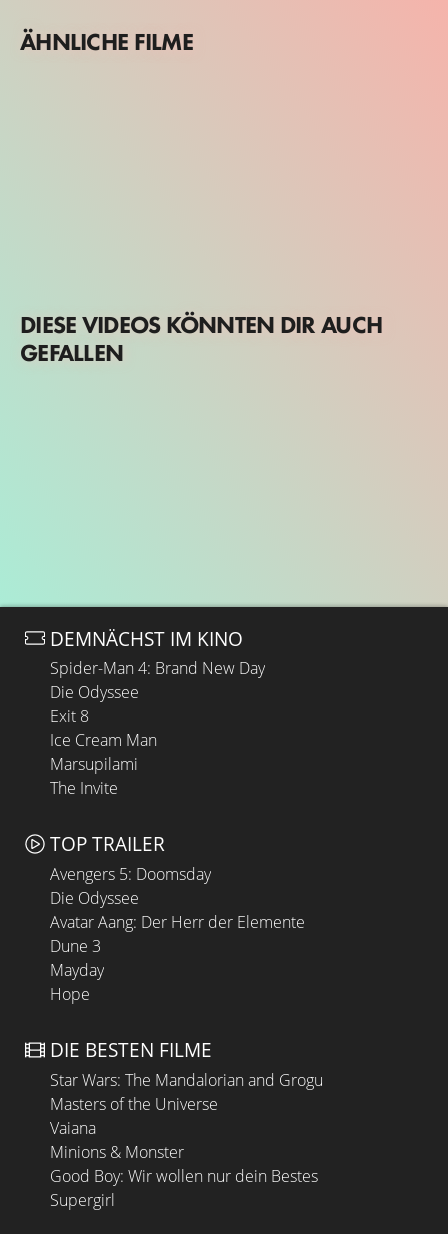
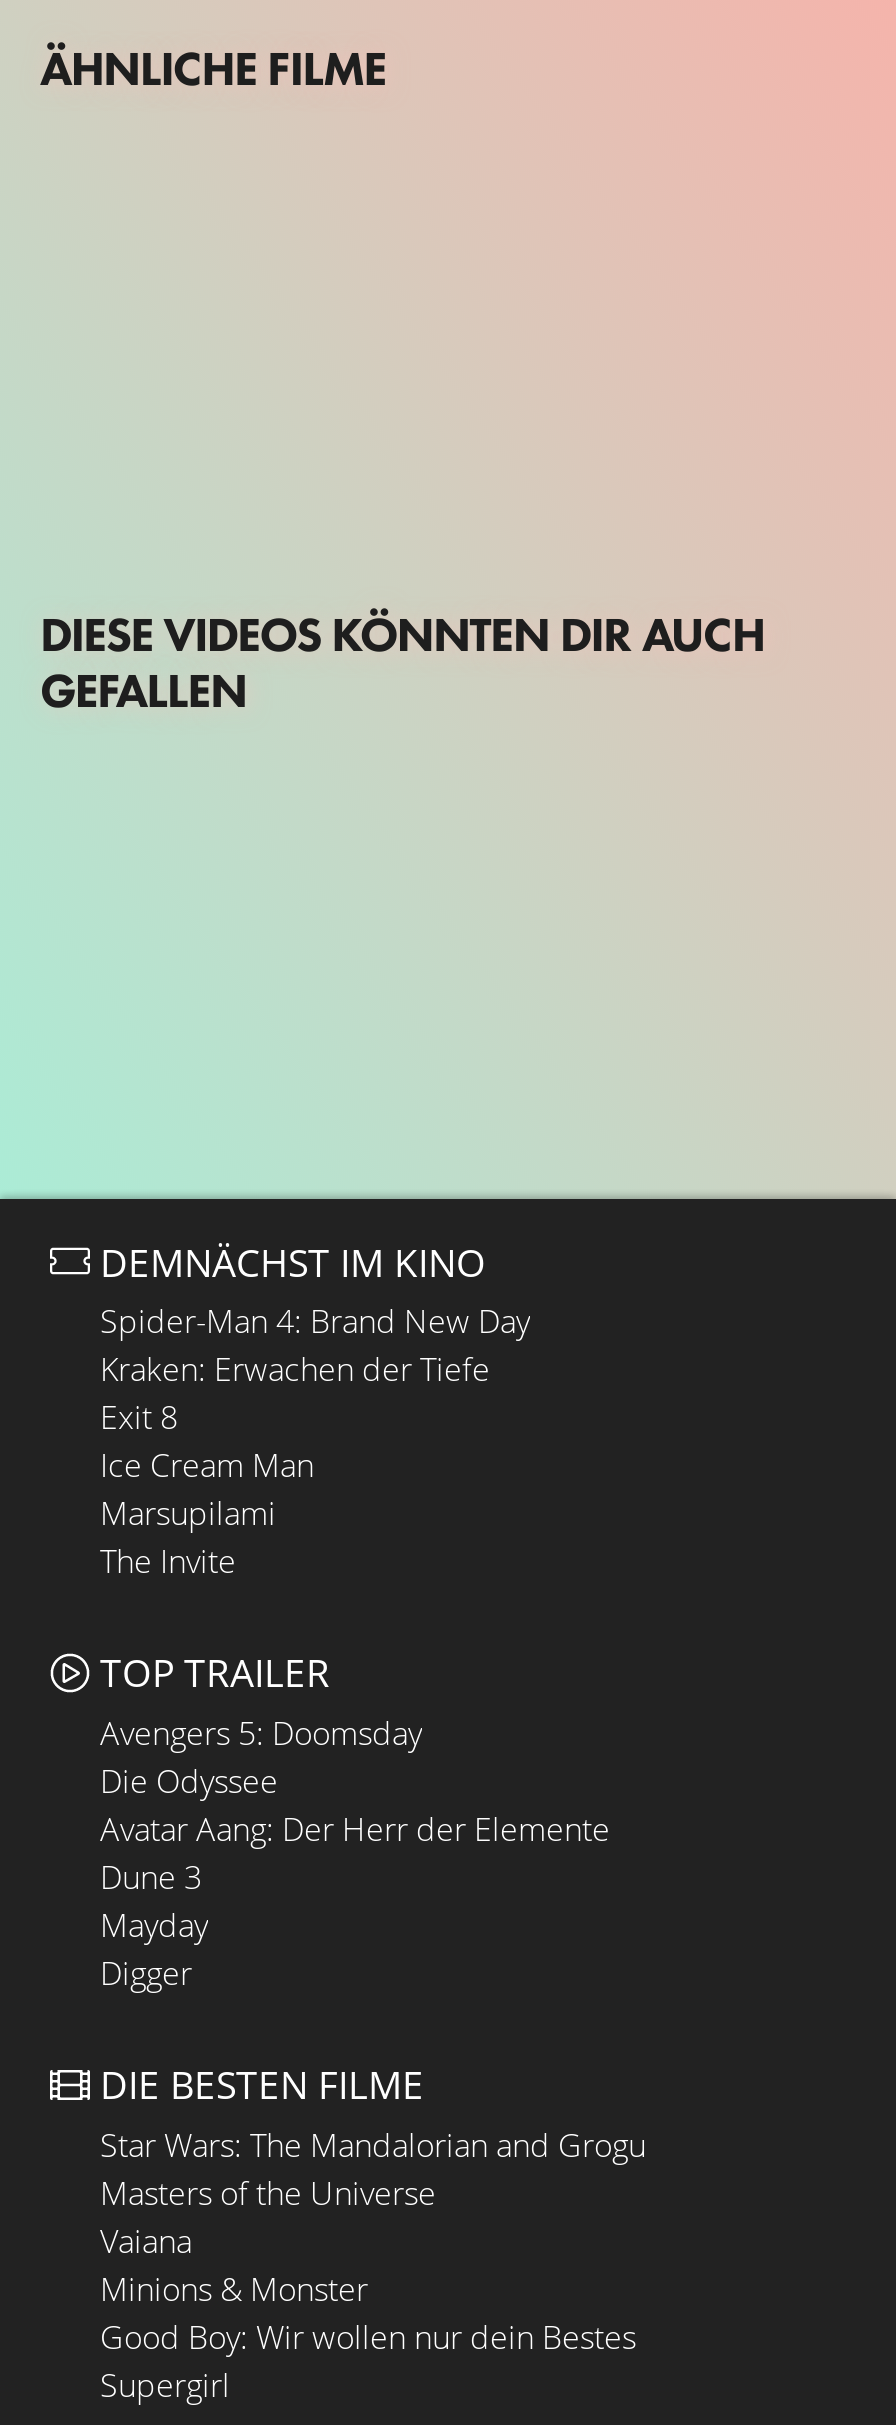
- Die Odyssee
+ Kraken: Erwachen der Tiefe

- Hope
+ Digger
